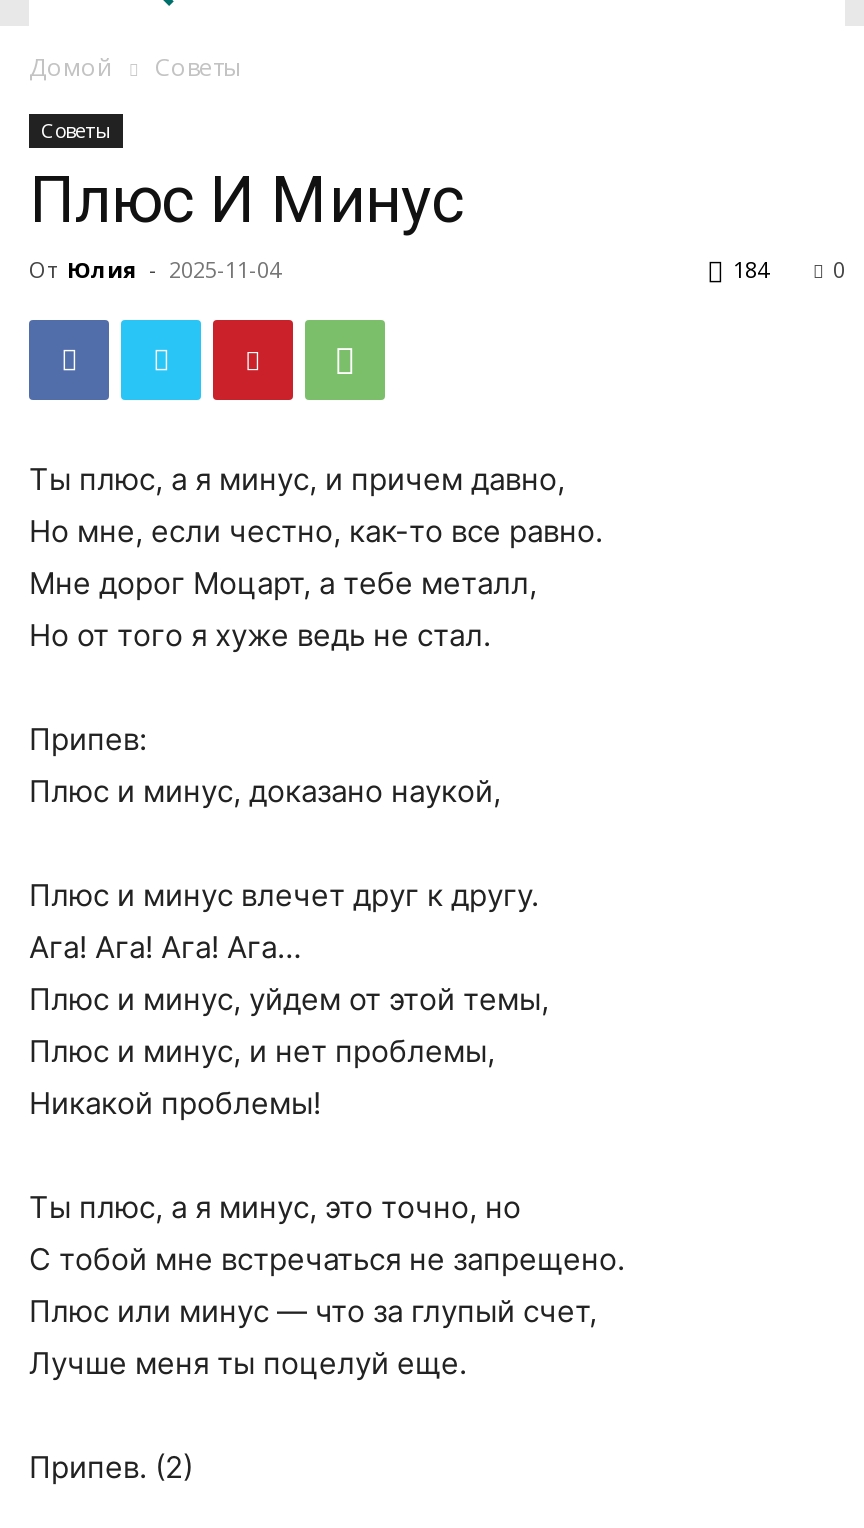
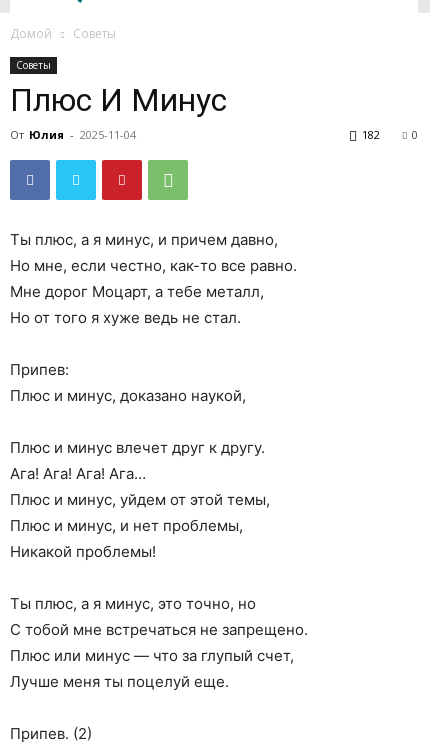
- 184
+ 182
